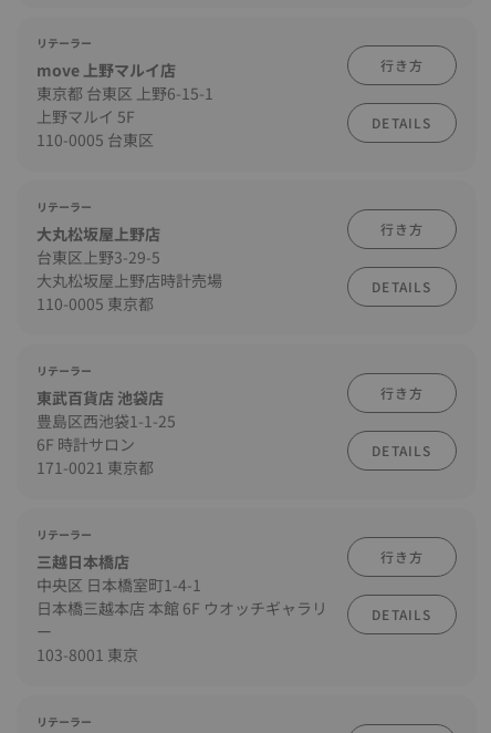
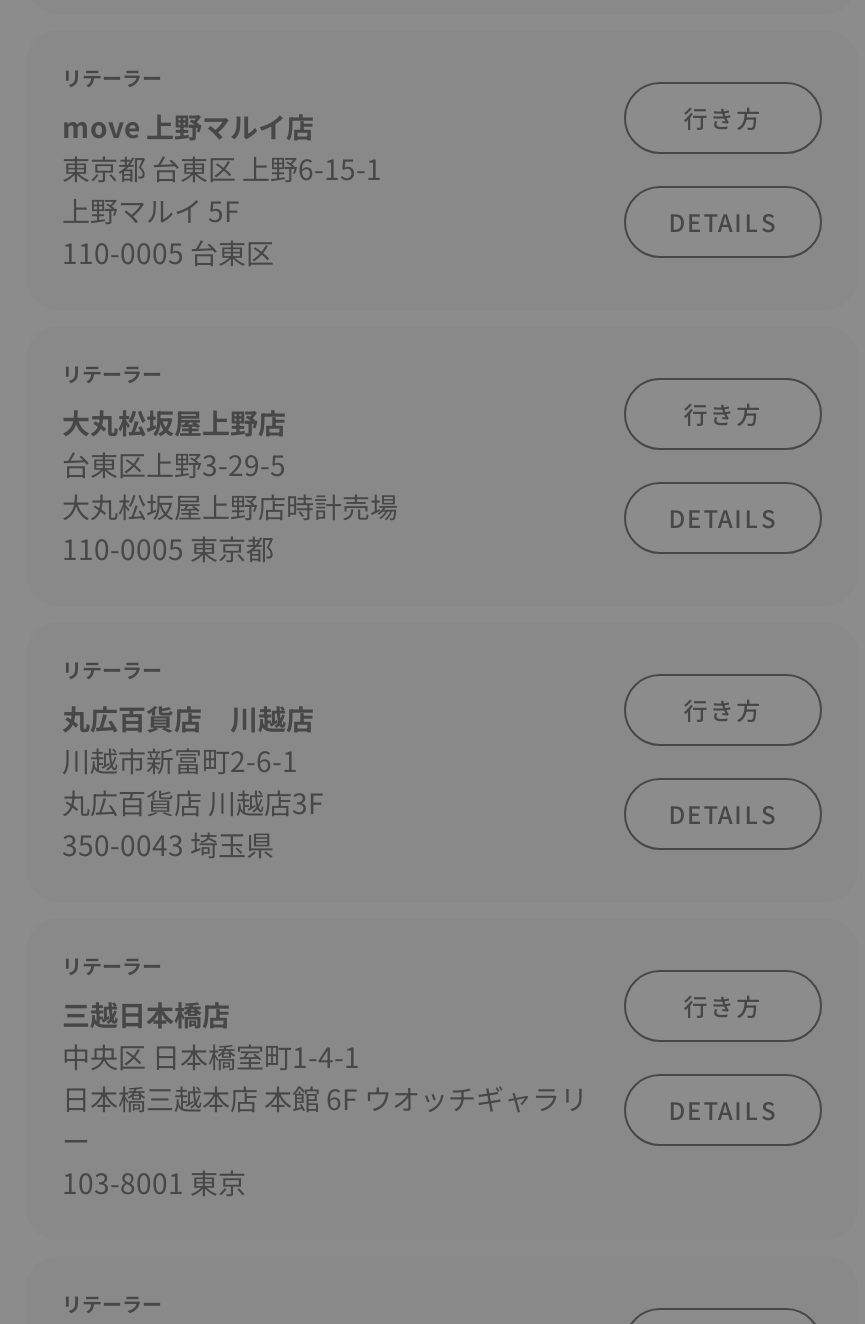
- 東武百貨店 池袋店
- 豊島区西池袋1-1-25
- 6F 時計サロン
- 171-0021 東京都
+ 丸広百貨店 川越店
+ 川越市新富町2-6-1
+ 丸広百貨店 川越店3F
+ 350-0043 埼玉県
